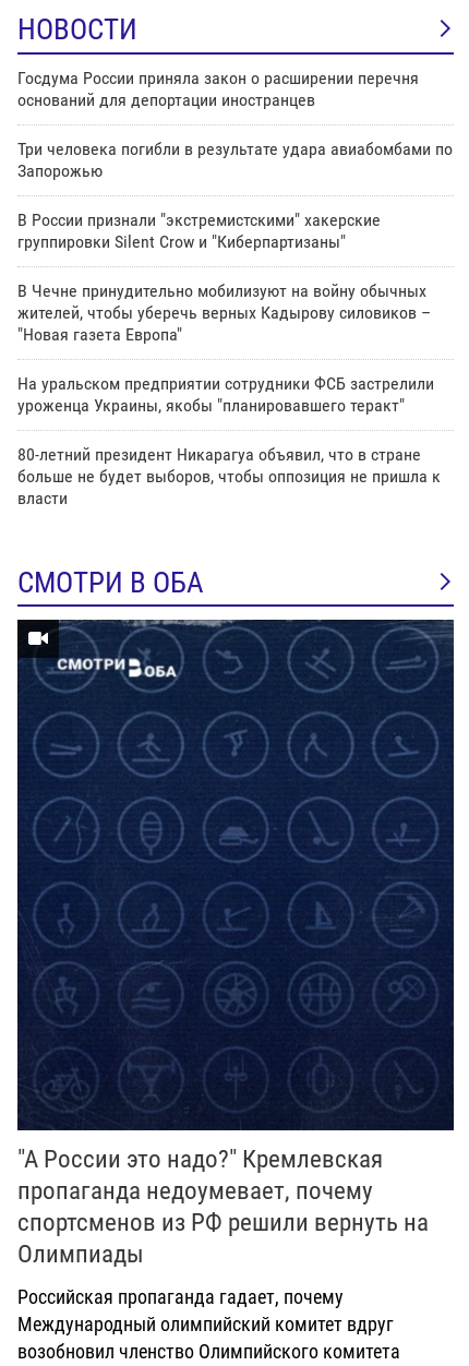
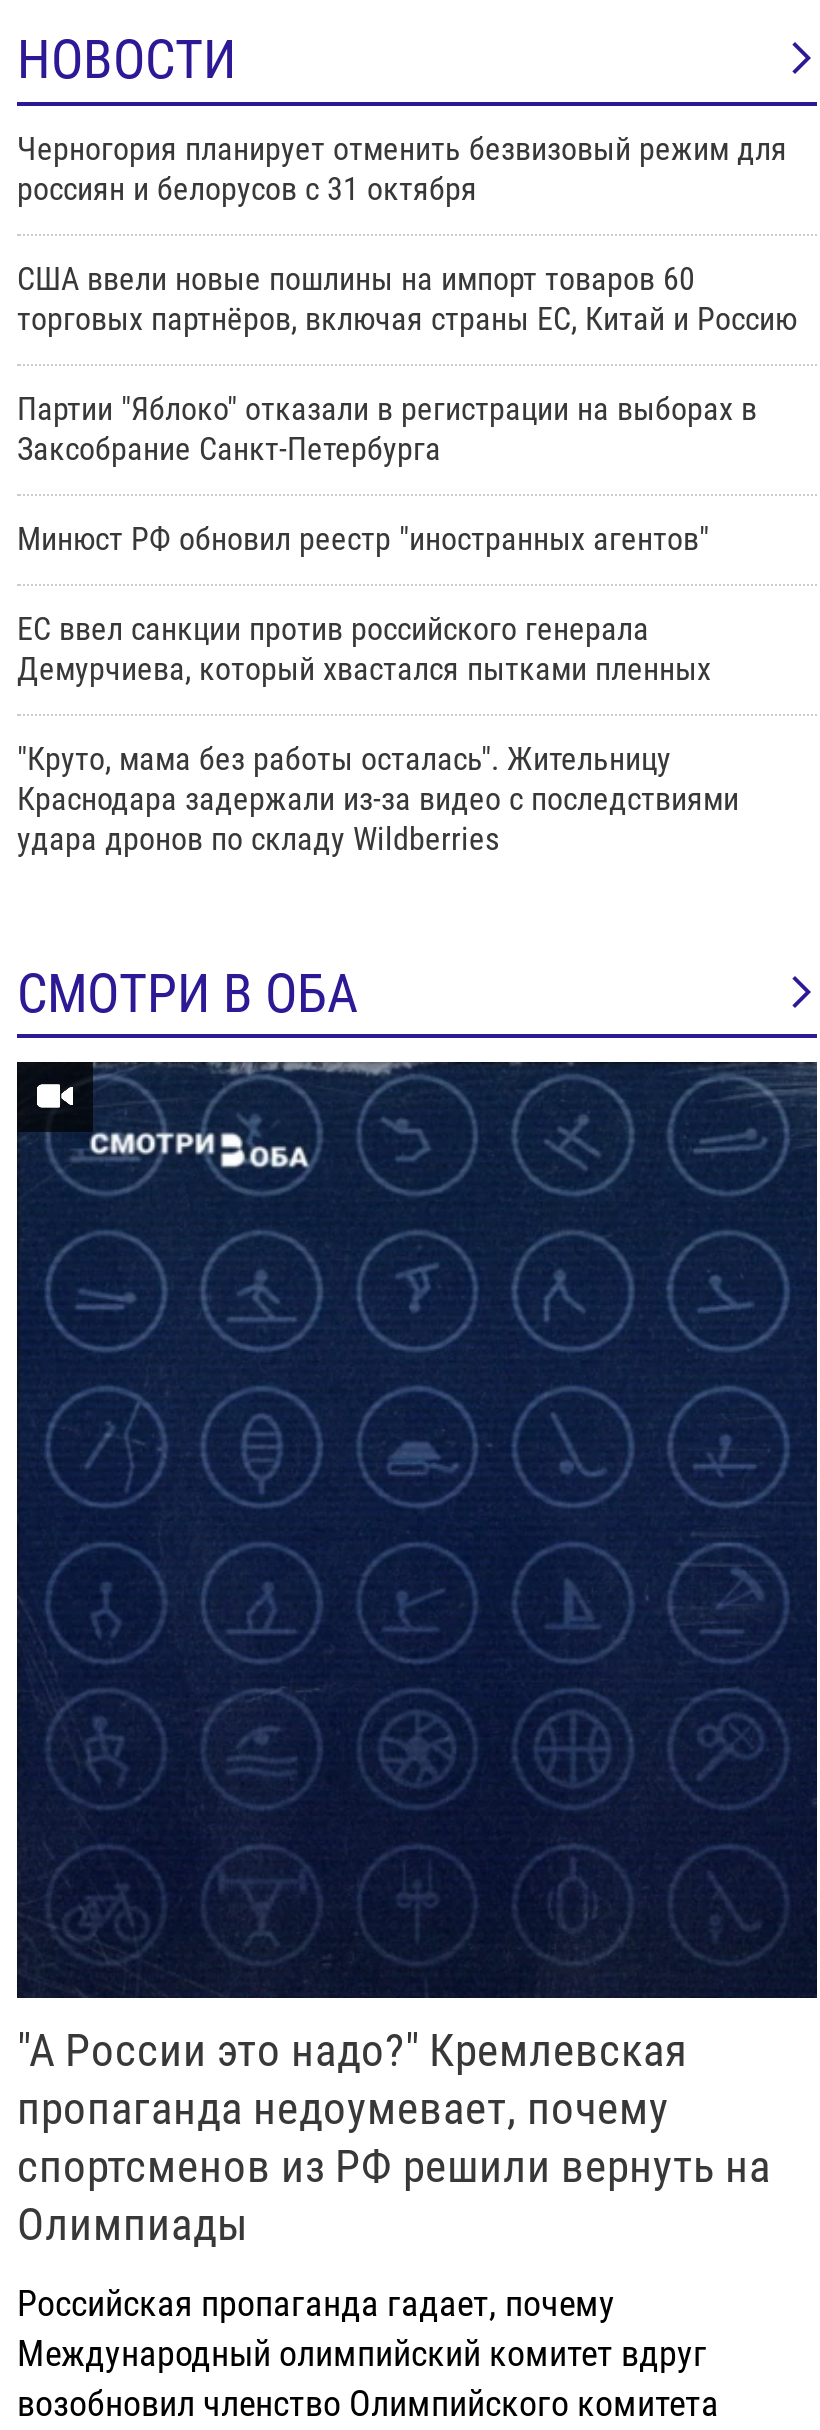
- Госдума России приняла закон о расширении перечня
- оснований для депортации иностранцев
+ Черногория планирует отменить безвизовый режим для
+ россиян и белорусов с 31 октября

- Три человека погибли в результате удара авиабомбами по
- Запорожью
+ США ввели новые пошлины на импорт товаров 60
+ торговых партнёров, включая страны ЕС, Китай и Россию

- В России признали "экстремистскими" хакерские
- группировки Silent Crow и "Киберпартизаны"
+ Партии "Яблоко" отказали в регистрации на выборах в
+ Заксобрание Санкт-Петербурга

- В Чечне принудительно мобилизуют на войну обычных
- жителей, чтобы уберечь верных Кадырову силовиков –
- "Новая газета Европа"
+ Минюст РФ обновил реестр "иностранных агентов"

- На уральском предприятии сотрудники ФСБ застрелили
- уроженца Украины, якобы "планировавшего теракт"
+ ЕС ввел санкции против российского генерала
+ Демурчиева, который хвастался пытками пленных

- 80-летний президент Никарагуа объявил, что в стране
- больше не будет выборов, чтобы оппозиция не пришла к
- власти
+ "Круто, мама без работы осталась". Жительницу
+ Краснодара задержали из-за видео с последствиями
+ удара дронов по складу Wildberries
